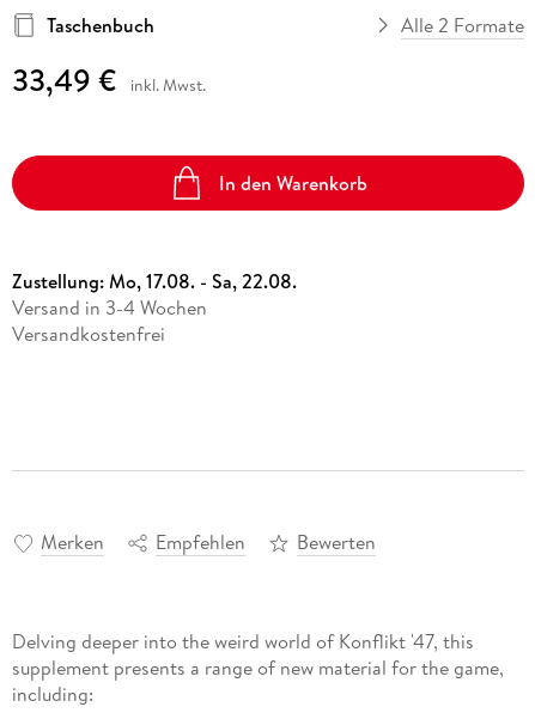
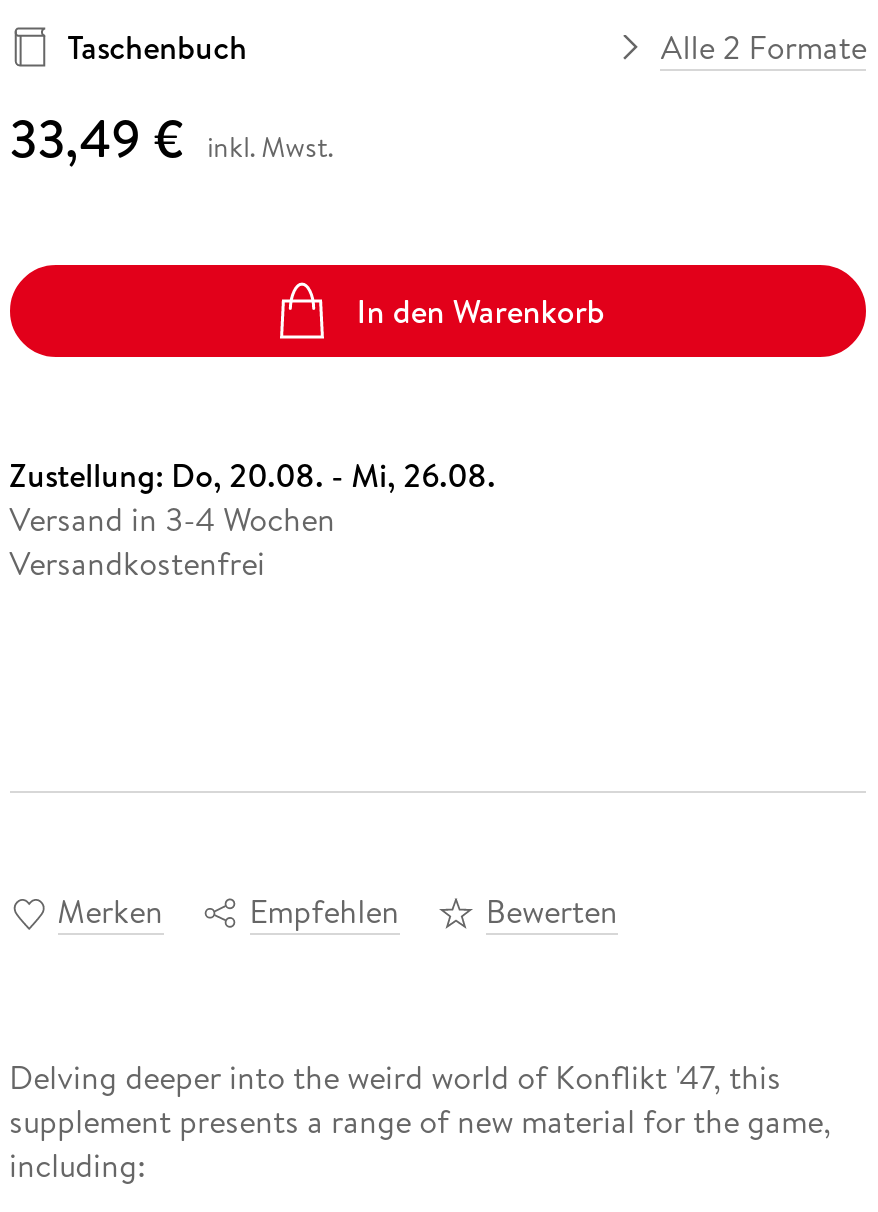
- Zustellung: Mo, 17.08. - Sa, 22.08.
+ Zustellung: Do, 20.08. - Mi, 26.08.
